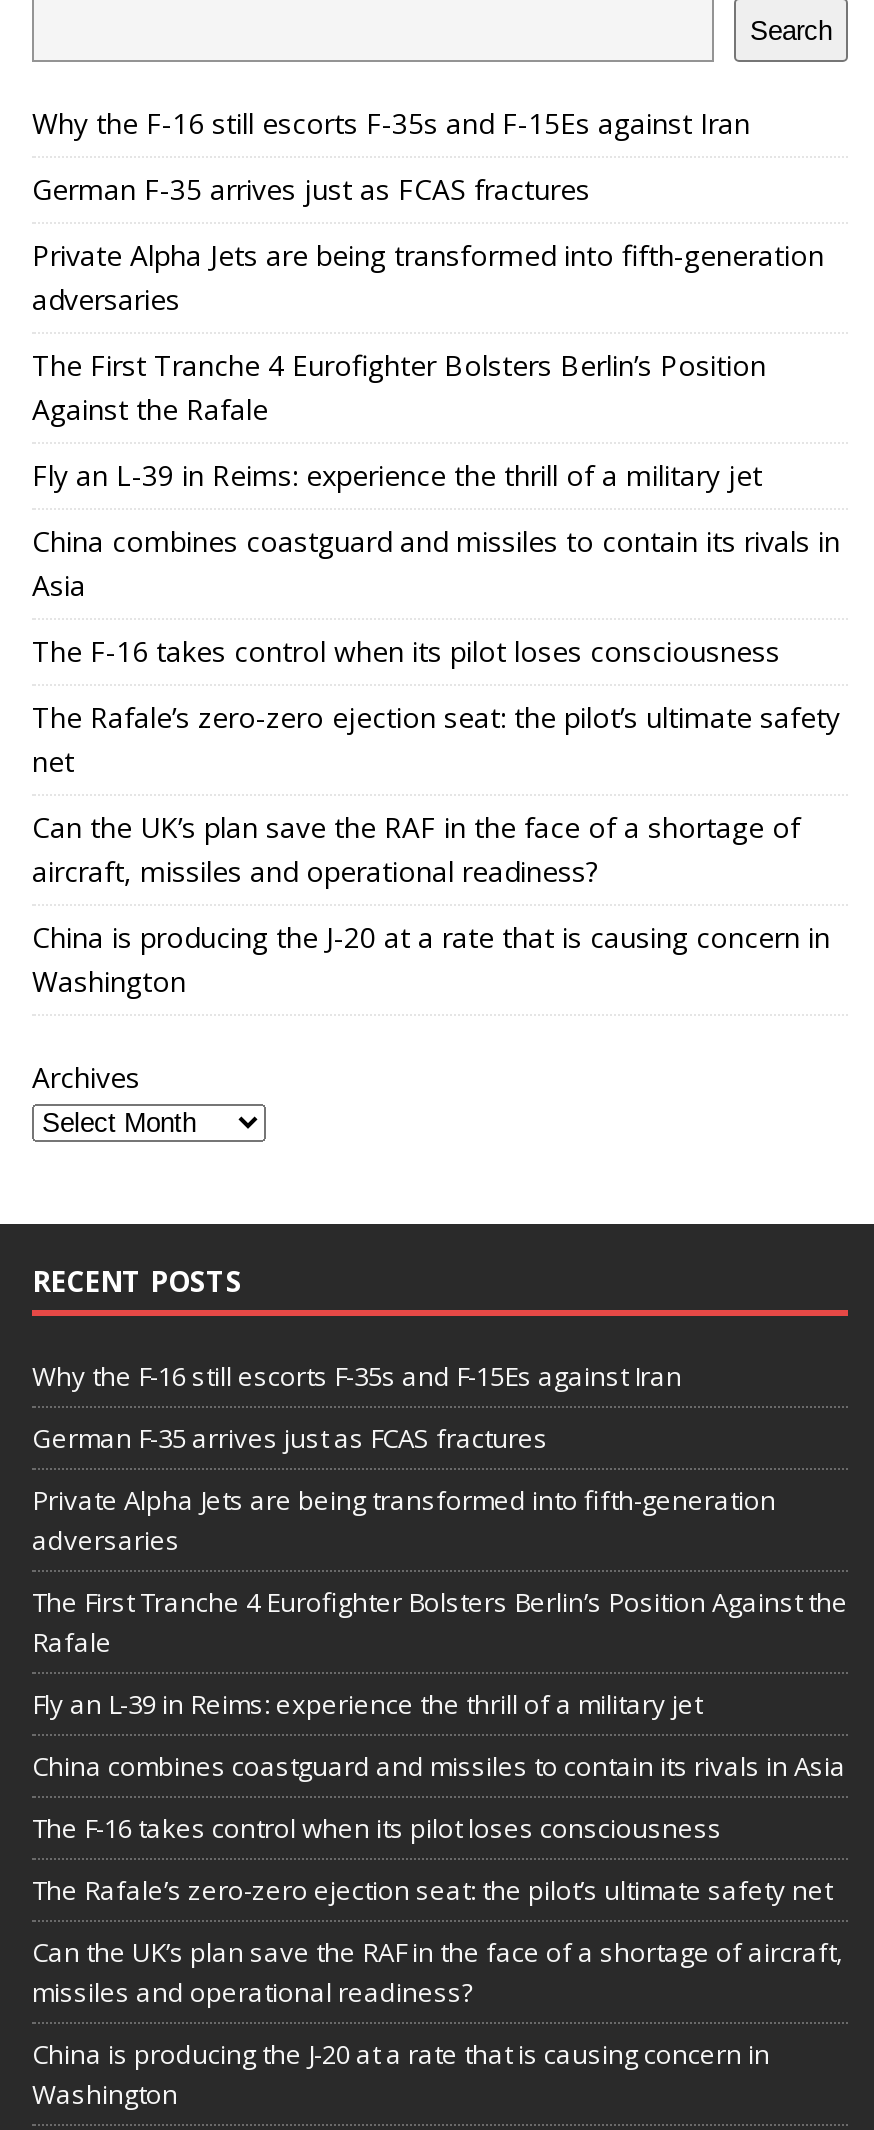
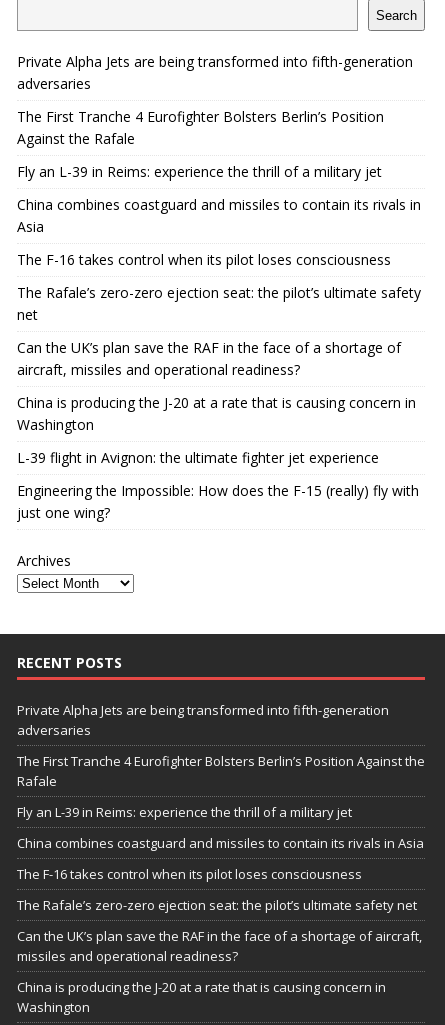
- Why the F-16 still escorts F-35s and F-15Es against Iran
- German F-35 arrives just as FCAS fractures

moved up: Private Alpha Jets are being transformed into fifth-generation | adversaries | The First Tranche 4 Eurofighter Bolsters Berlin’s Position | ... | China is producing the J-20 at a rate that is causing concern in | Washington

+ L-39 flight in Avignon: the ultimate fighter jet experience
+ Engineering the Impossible: How does the F-15 (really) fly with
+ just one wing?

moved down: Archives | RECENT POSTS

- Why the F-16 still escorts F-35s and F-15Es against Iran
- German F-35 arrives just as FCAS fractures
